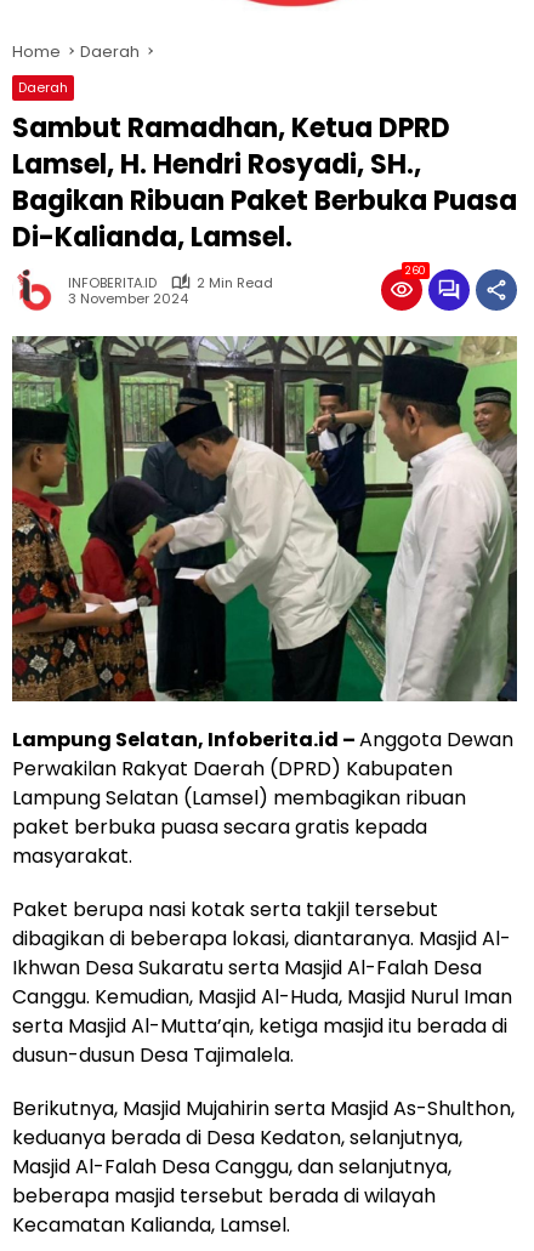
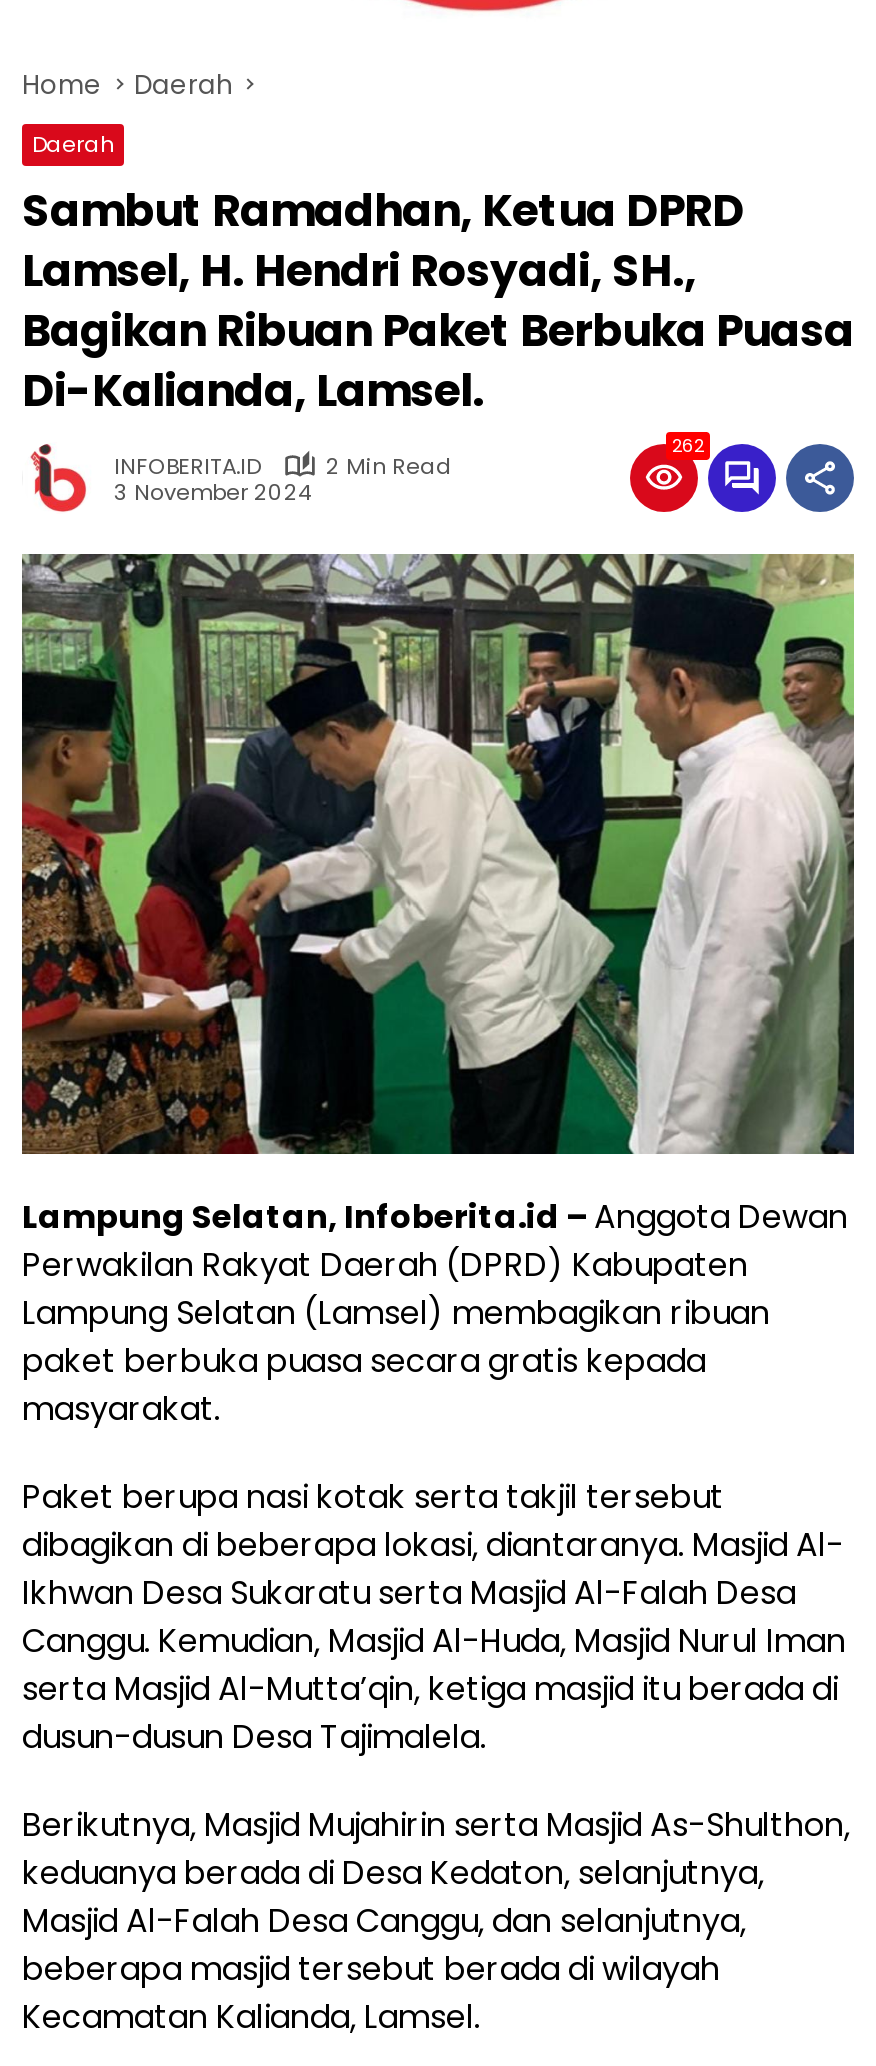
- 260
+ 262
